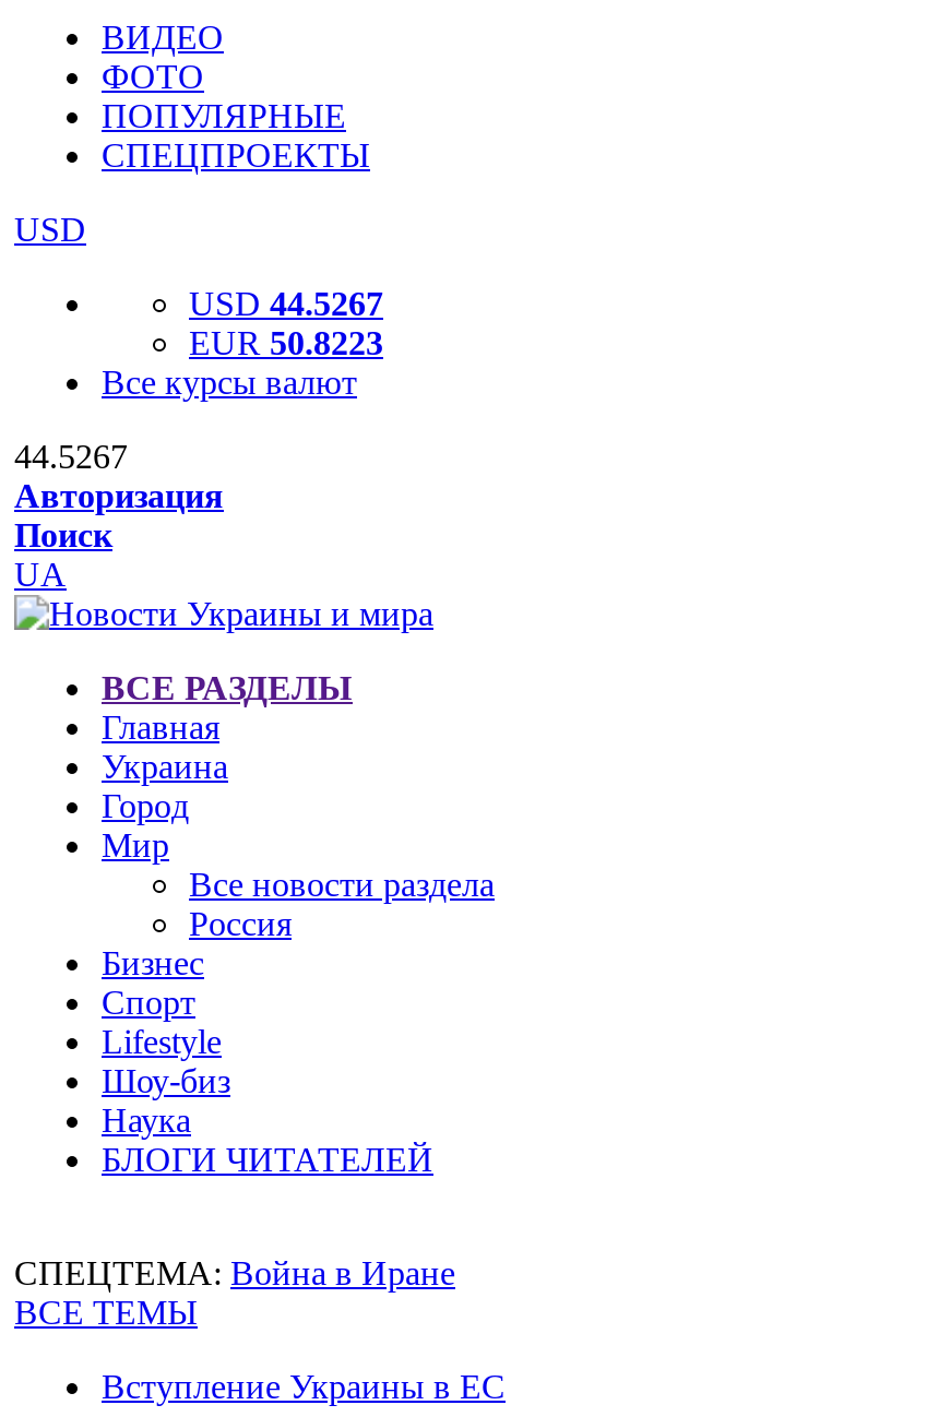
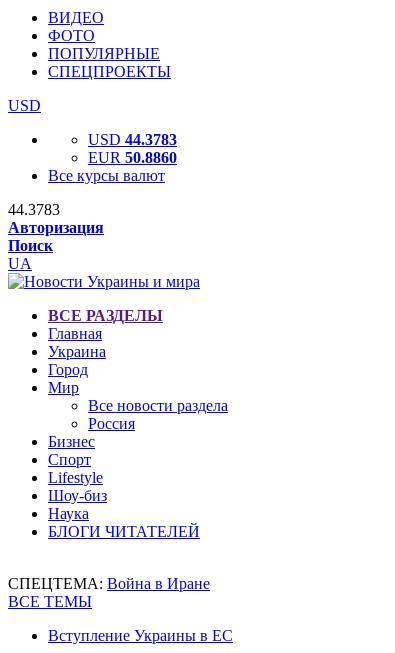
- USD 44.5267
+ USD 44.3783

- EUR 50.8223
+ EUR 50.8860

- 44.5267
+ 44.3783
